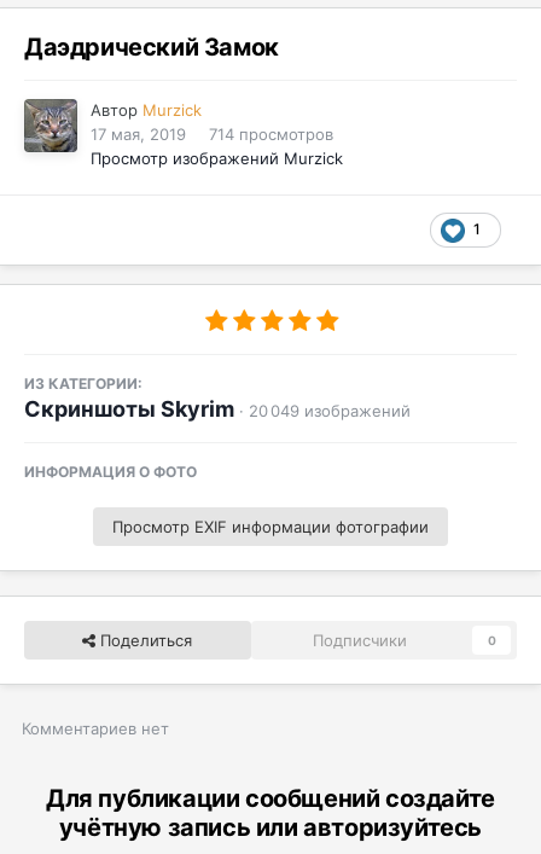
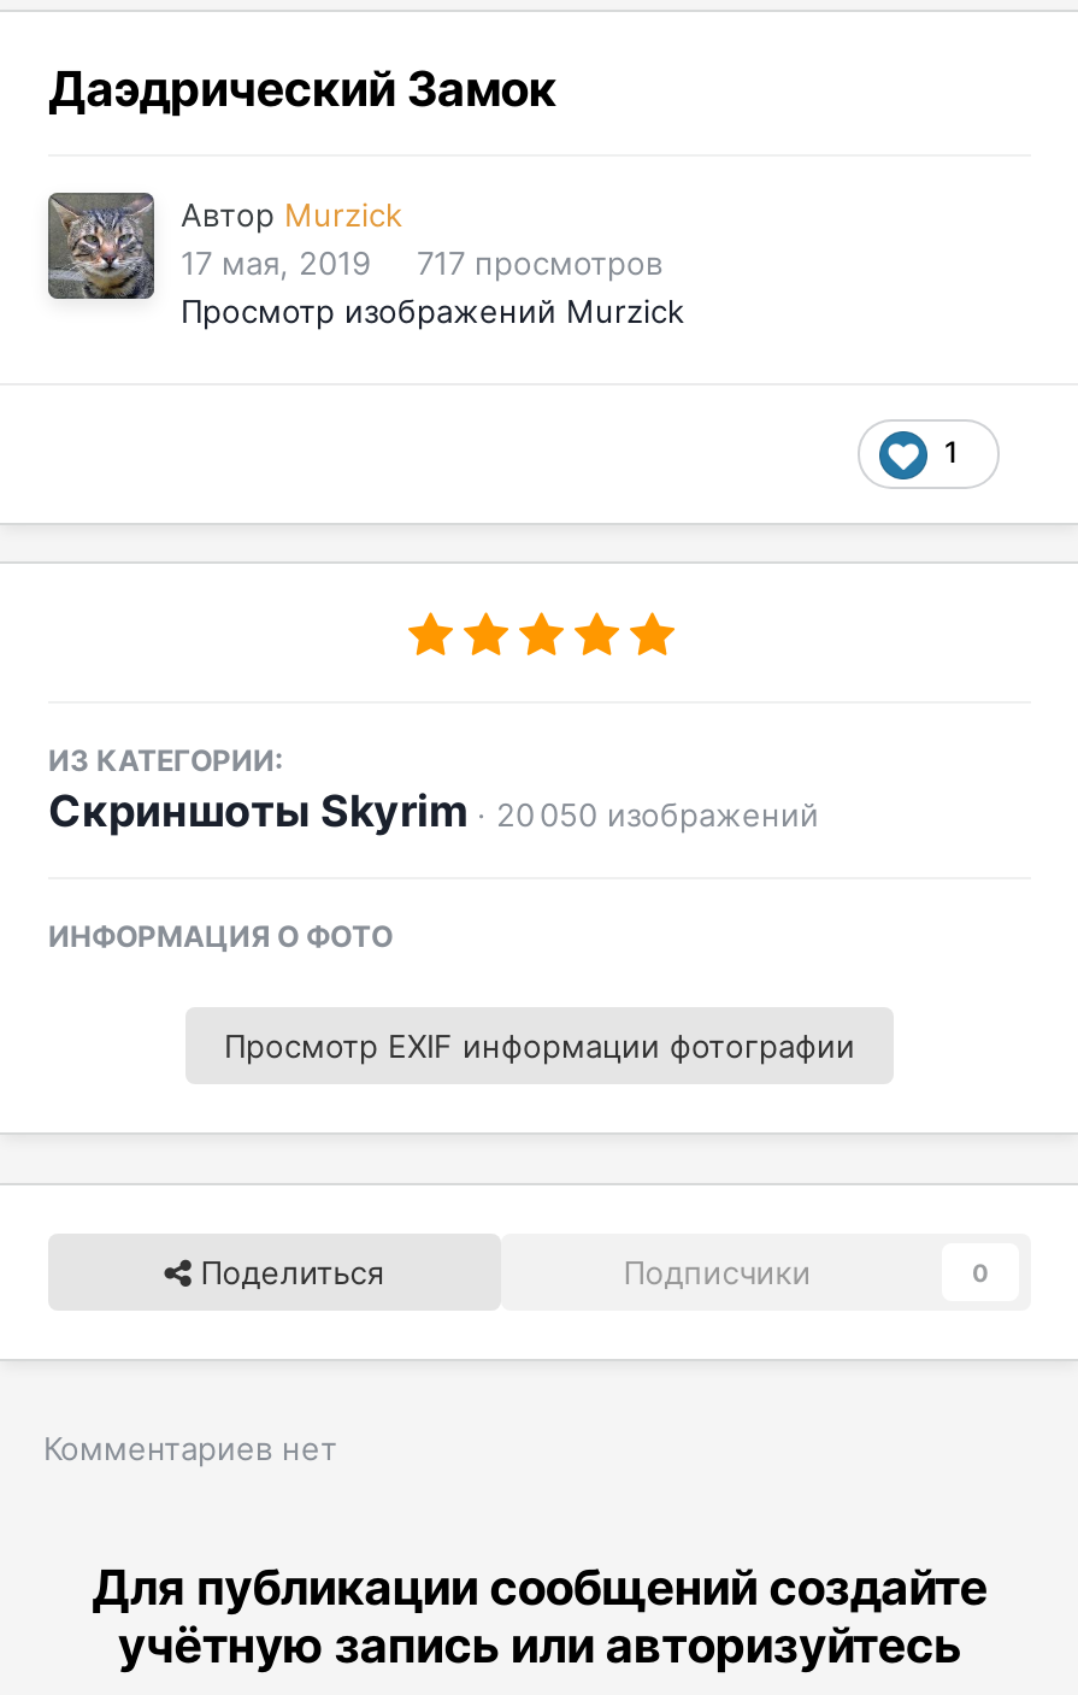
- 17 мая, 2019 714 просмотров
+ 17 мая, 2019 717 просмотров

- Скриншоты Skyrim · 20 049 изображений
+ Скриншоты Skyrim · 20 050 изображений
